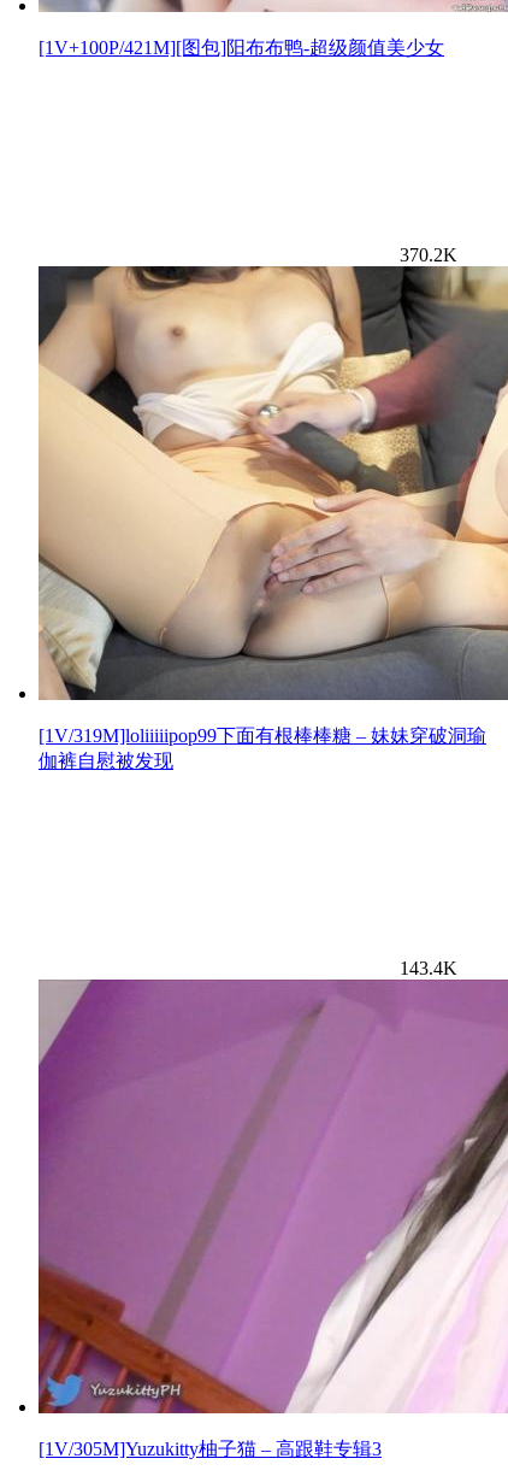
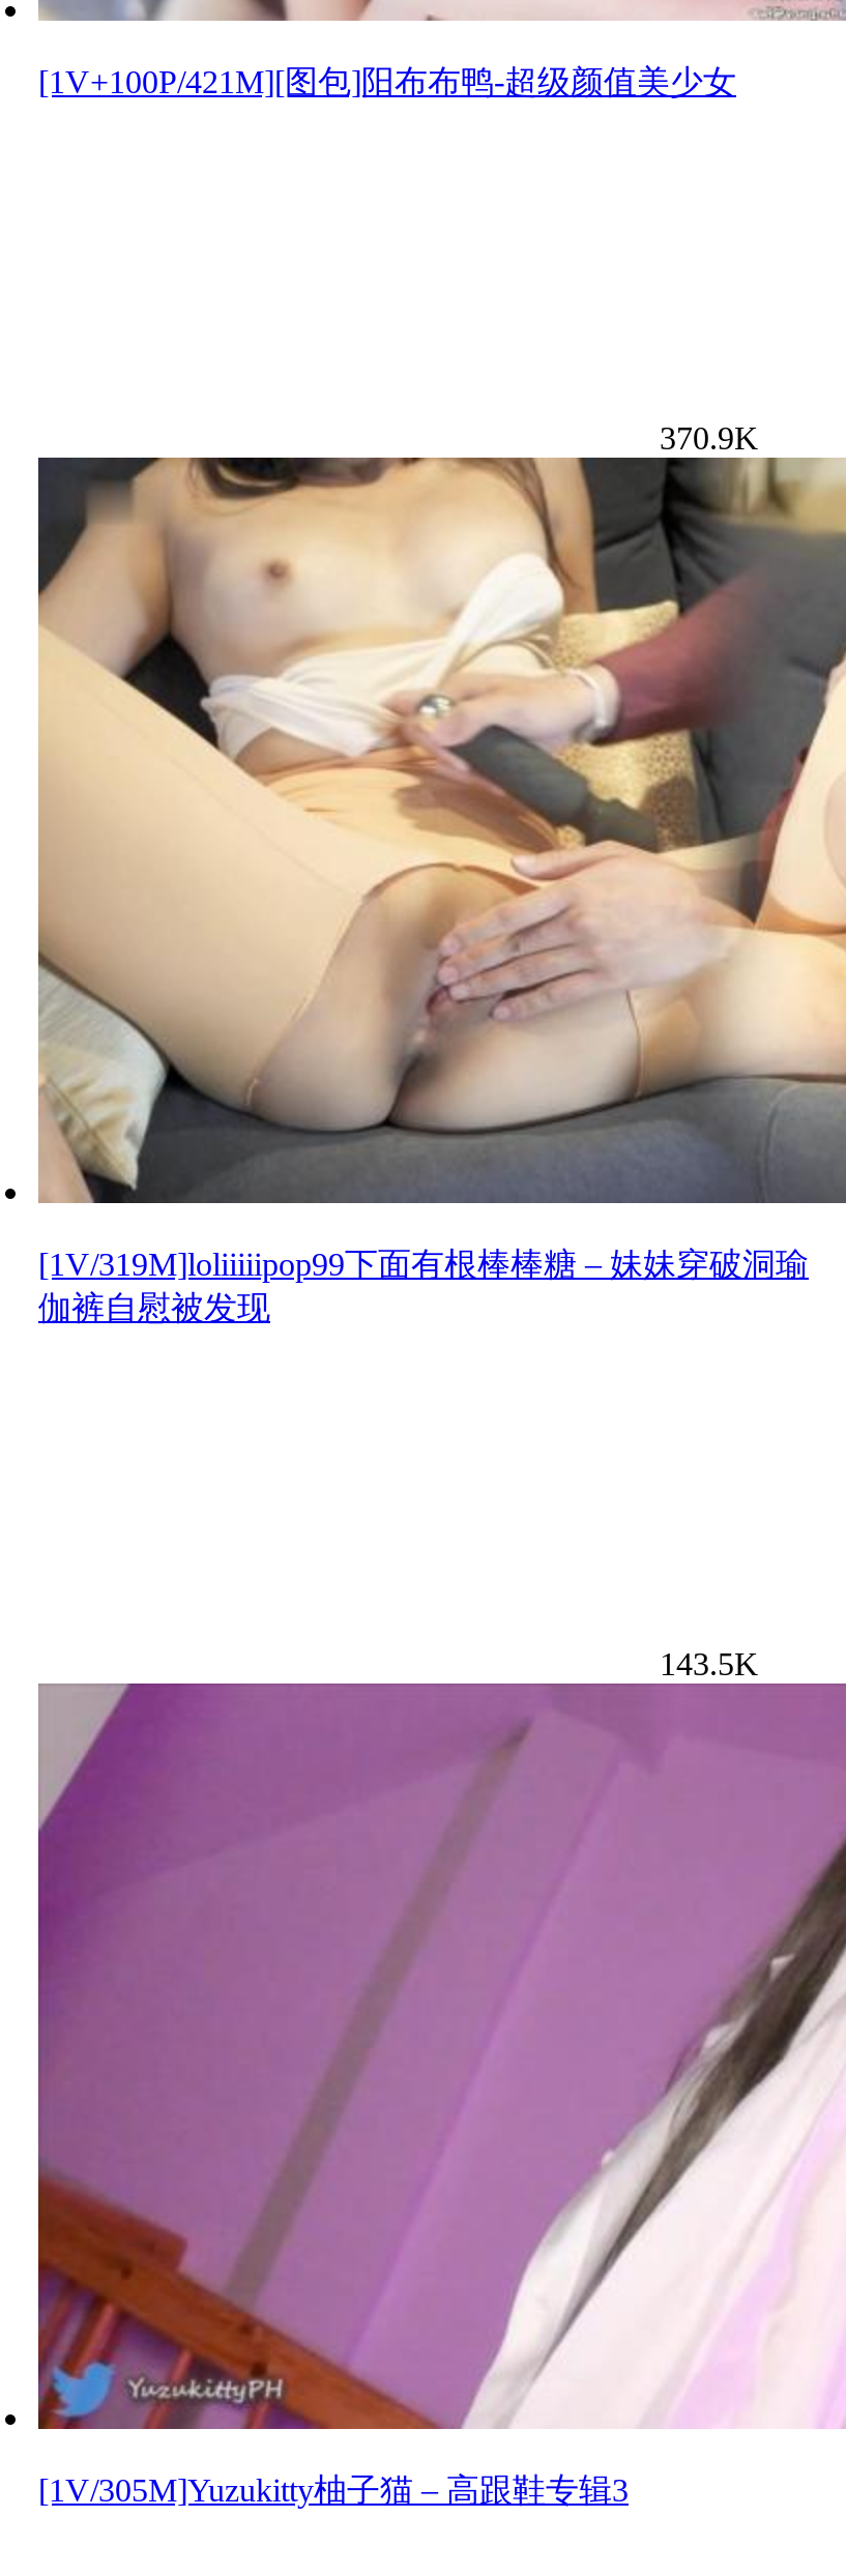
- 370.2K
+ 370.9K

- 143.4K
+ 143.5K
